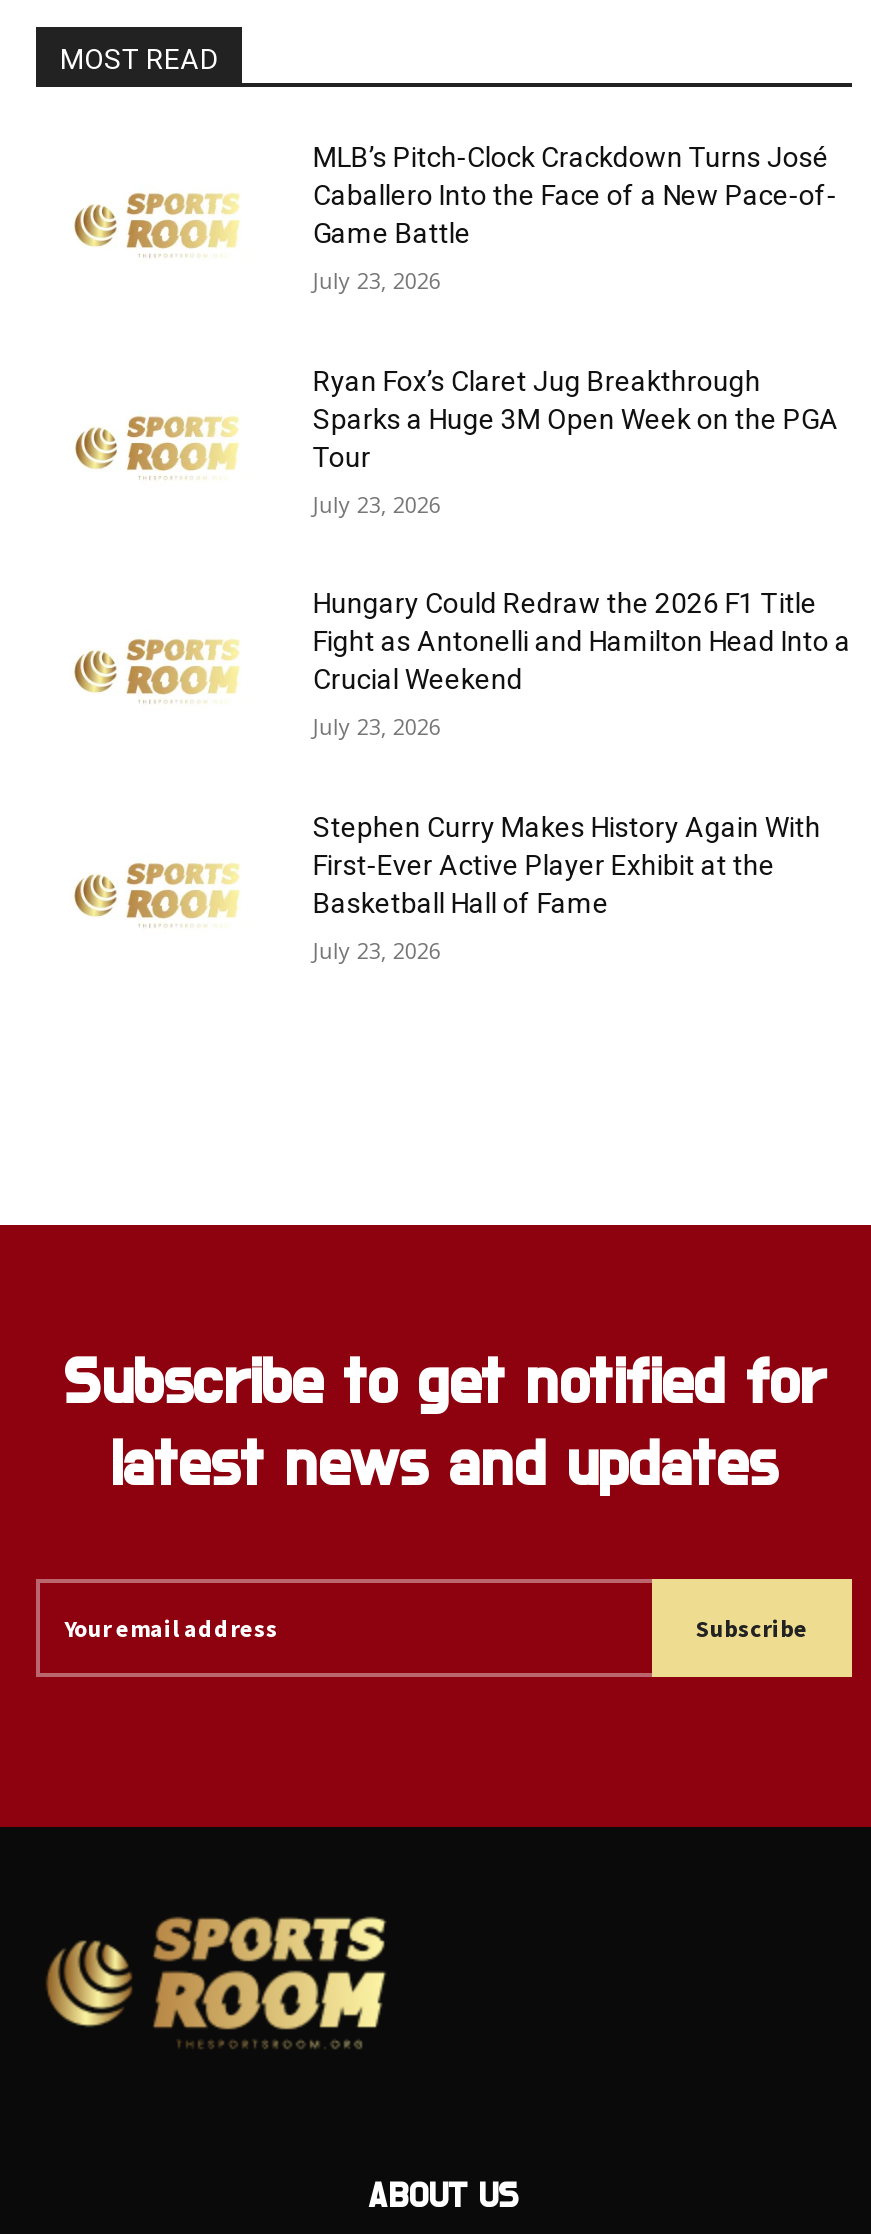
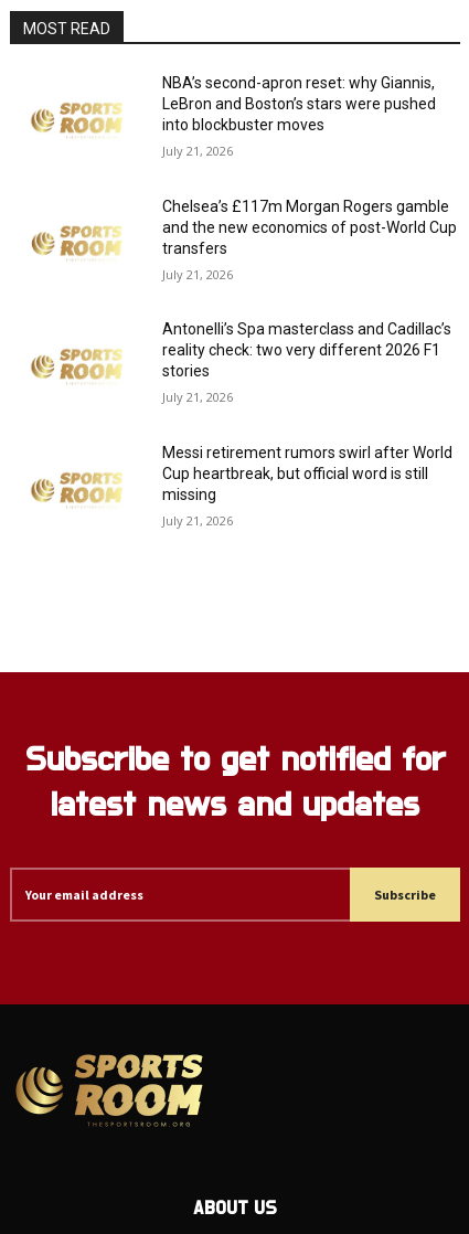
- MLB’s Pitch-Clock Crackdown Turns José
- Caballero Into the Face of a New Pace-of-
- Game Battle
+ NBA’s second-apron reset: why Giannis,
+ LeBron and Boston’s stars were pushed
+ into blockbuster moves

- July 23, 2026
+ July 21, 2026

- Ryan Fox’s Claret Jug Breakthrough
- Sparks a Huge 3M Open Week on the PGA
- Tour
+ Chelsea’s £117m Morgan Rogers gamble
+ and the new economics of post-World Cup
+ transfers

- July 23, 2026
+ July 21, 2026

- Hungary Could Redraw the 2026 F1 Title
- Fight as Antonelli and Hamilton Head Into a
- Crucial Weekend
+ Antonelli’s Spa masterclass and Cadillac’s
+ reality check: two very different 2026 F1
+ stories

- July 23, 2026
+ July 21, 2026

- Stephen Curry Makes History Again With
- First-Ever Active Player Exhibit at the
- Basketball Hall of Fame
+ Messi retirement rumors swirl after World
+ Cup heartbreak, but official word is still
+ missing

- July 23, 2026
+ July 21, 2026
